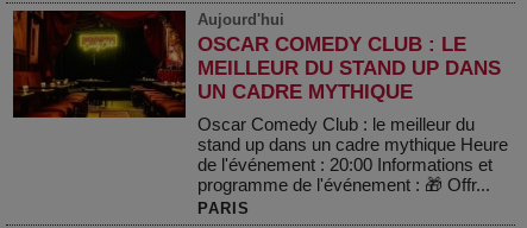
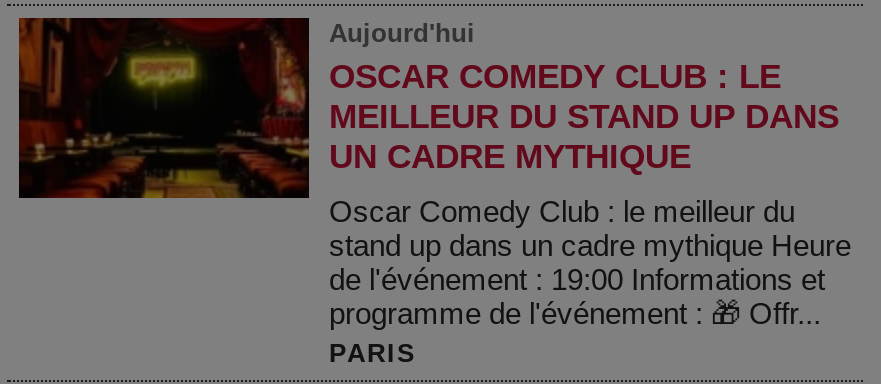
- de l'événement : 20:00 Informations et
+ de l'événement : 19:00 Informations et
